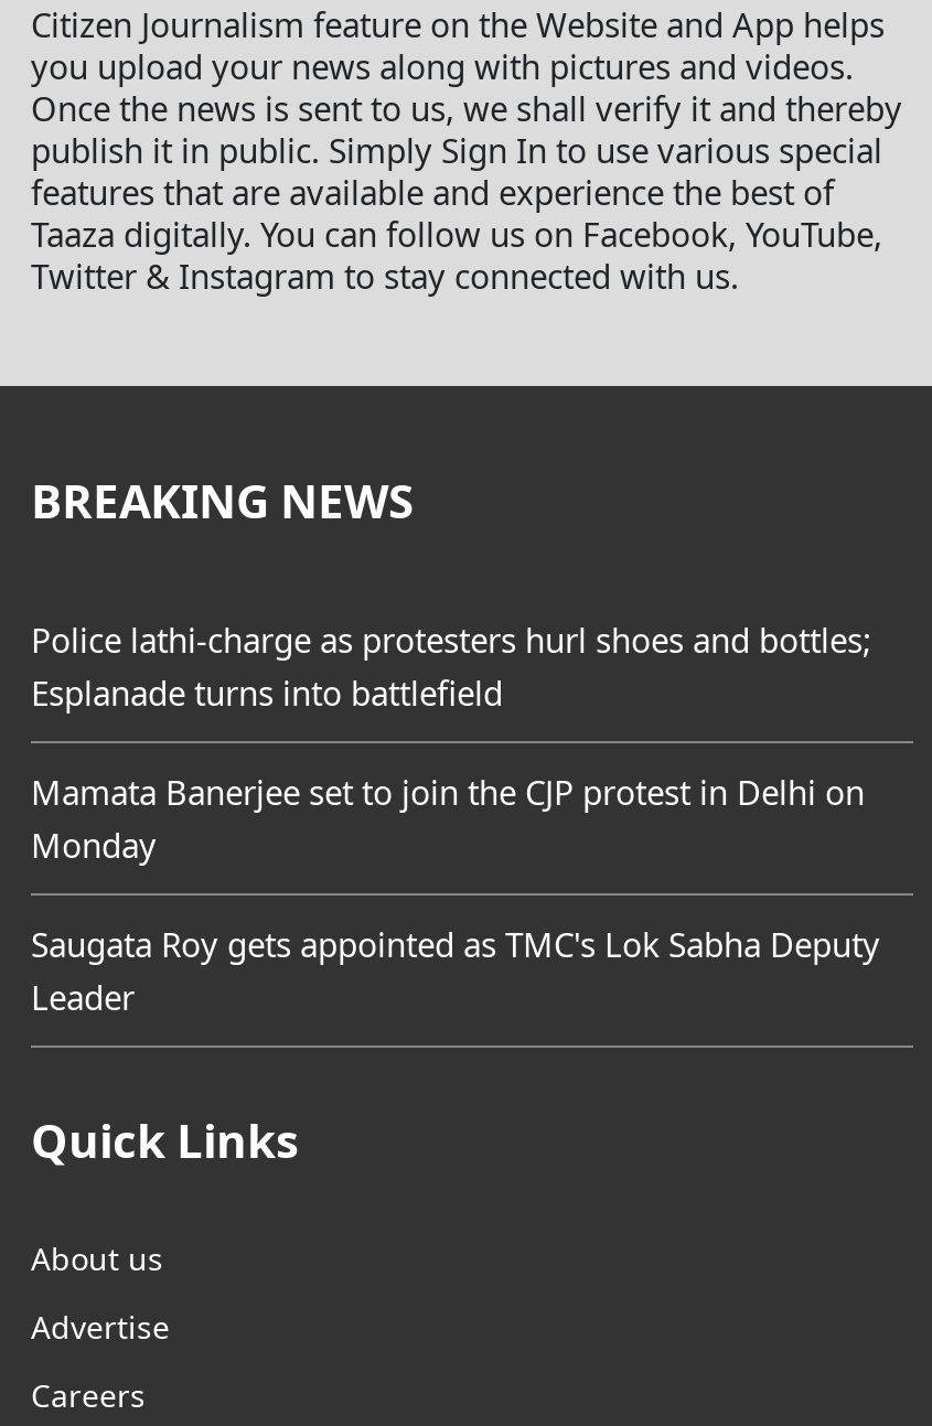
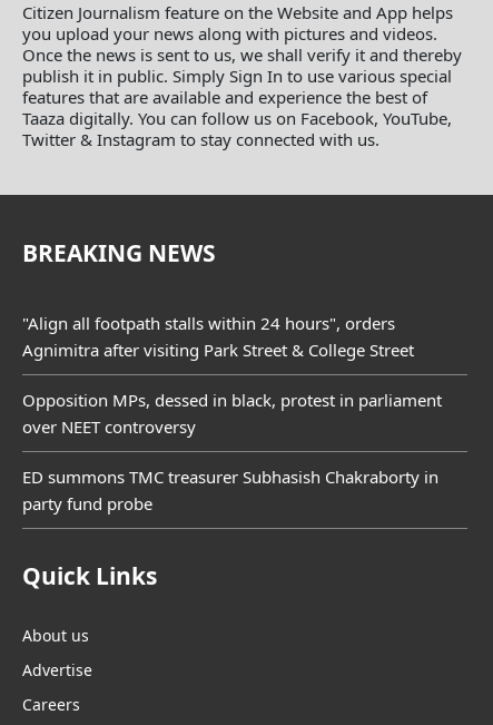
- Police lathi-charge as protesters hurl shoes and bottles;
- Esplanade turns into battlefield
+ "Align all footpath stalls within 24 hours", orders
+ Agnimitra after visiting Park Street & College Street

- Mamata Banerjee set to join the CJP protest in Delhi on
- Monday
+ Opposition MPs, dessed in black, protest in parliament
+ over NEET controversy

- Saugata Roy gets appointed as TMC's Lok Sabha Deputy
- Leader
+ ED summons TMC treasurer Subhasish Chakraborty in
+ party fund probe
